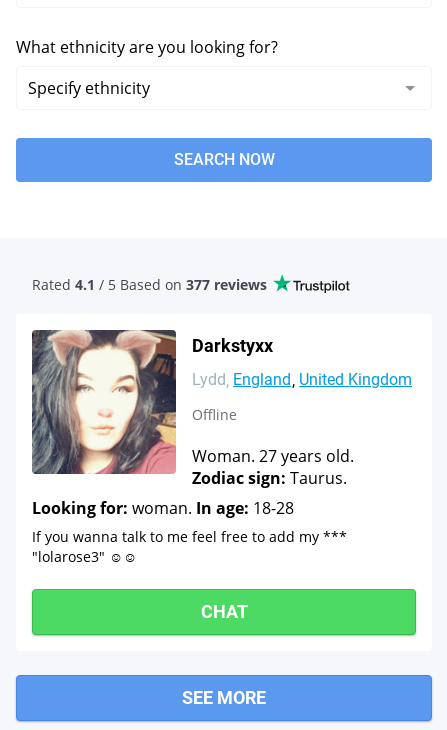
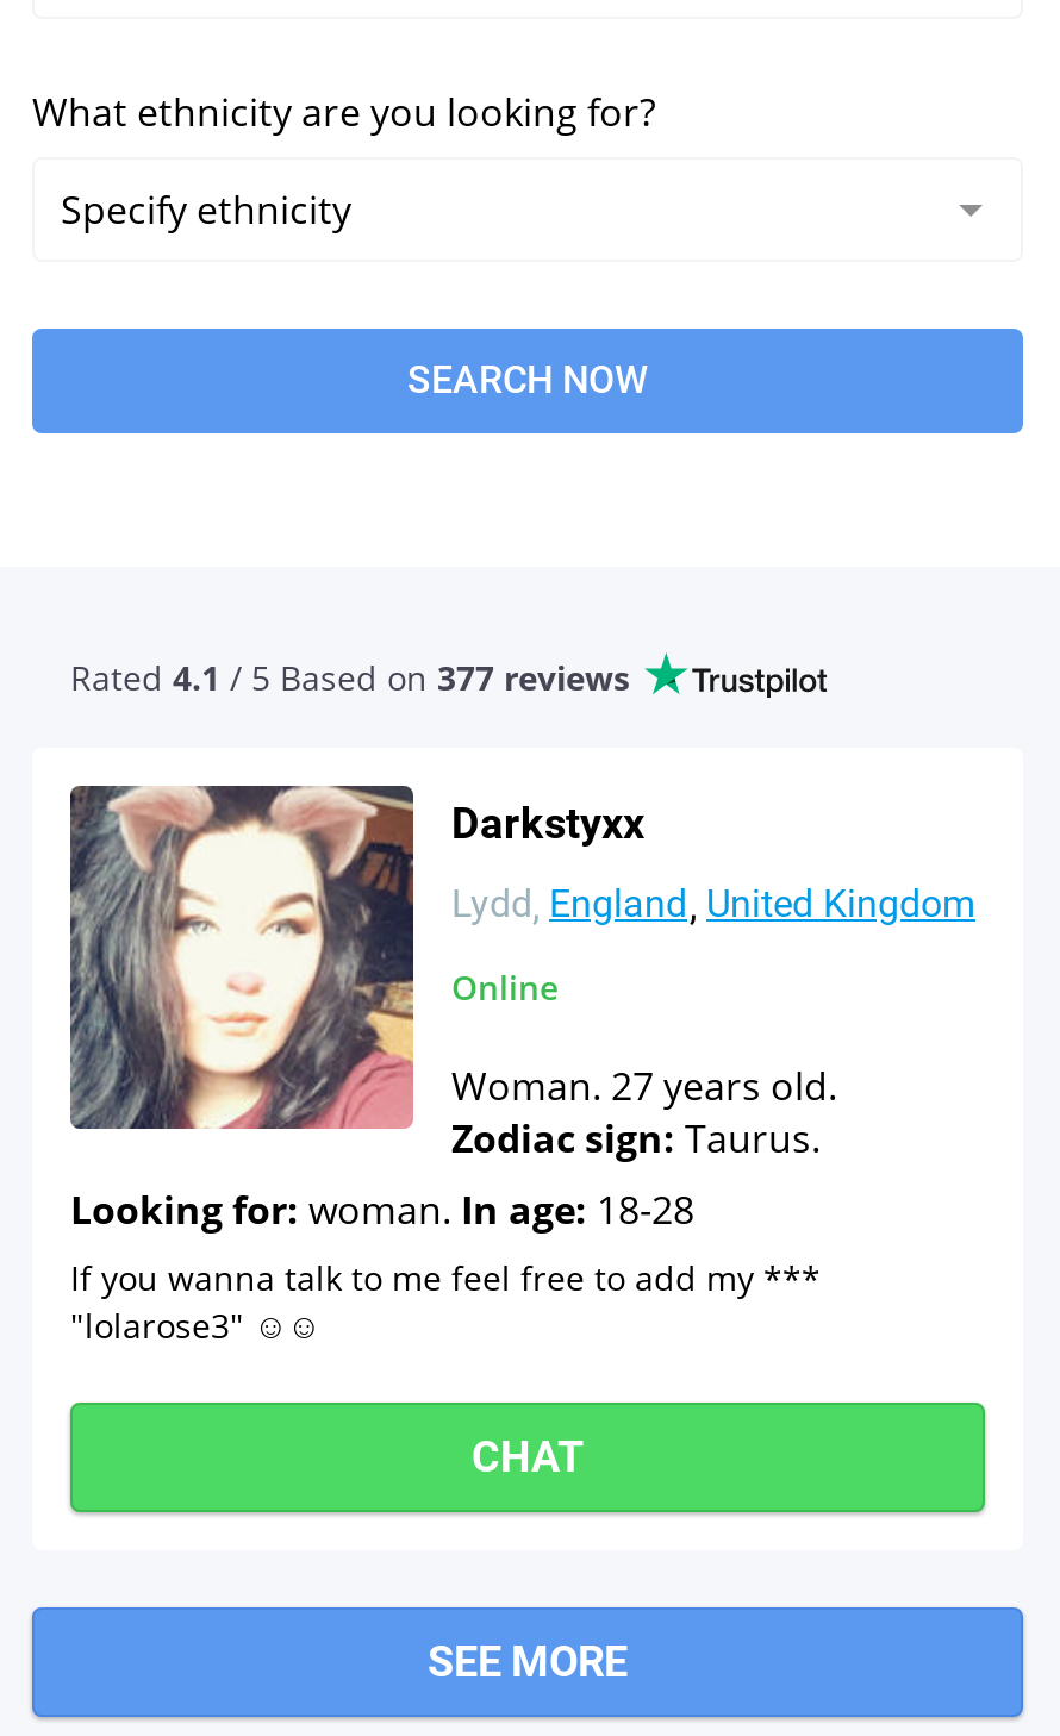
- Offline
+ Online
